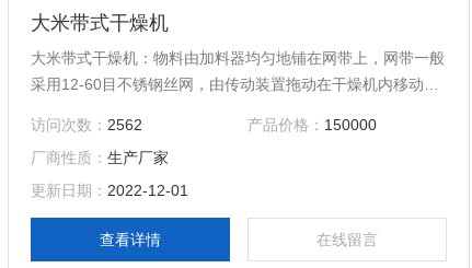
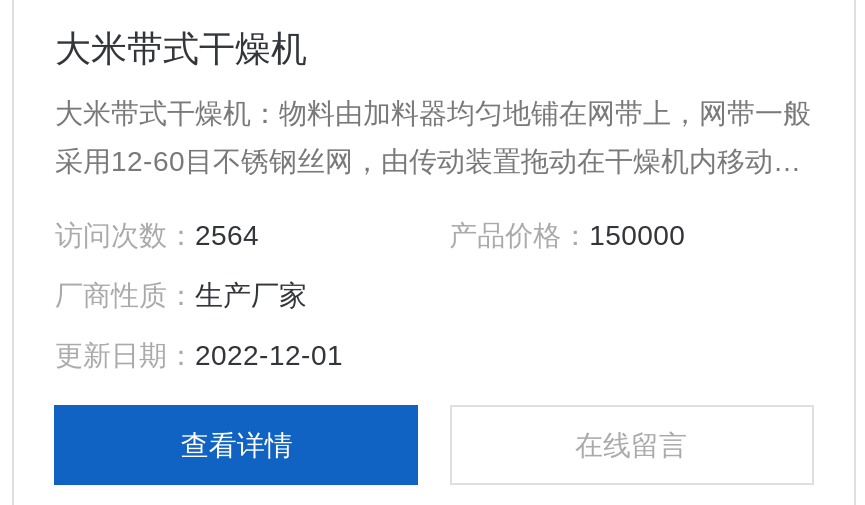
- 访问次数：2562
+ 访问次数：2564
